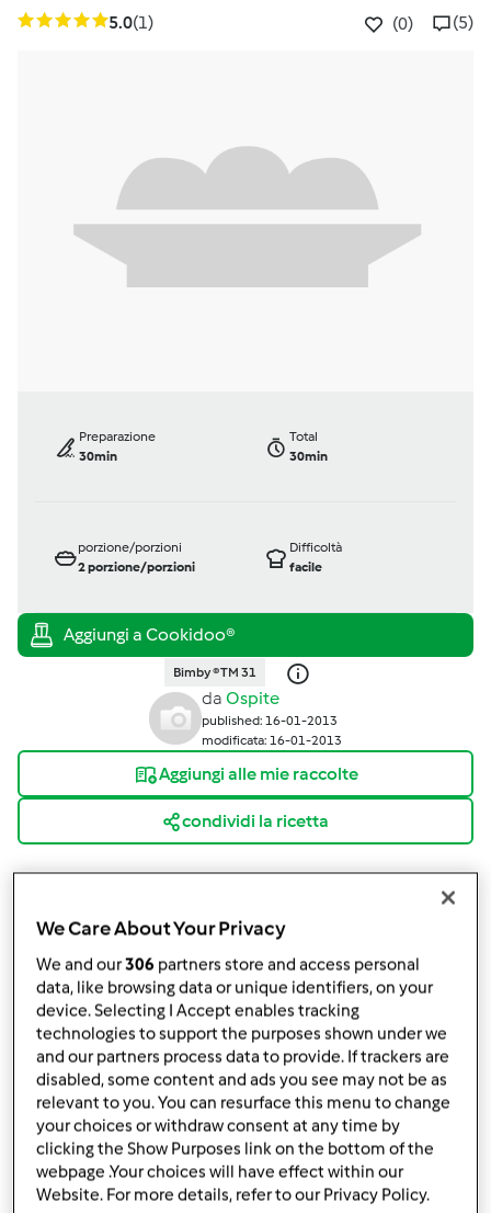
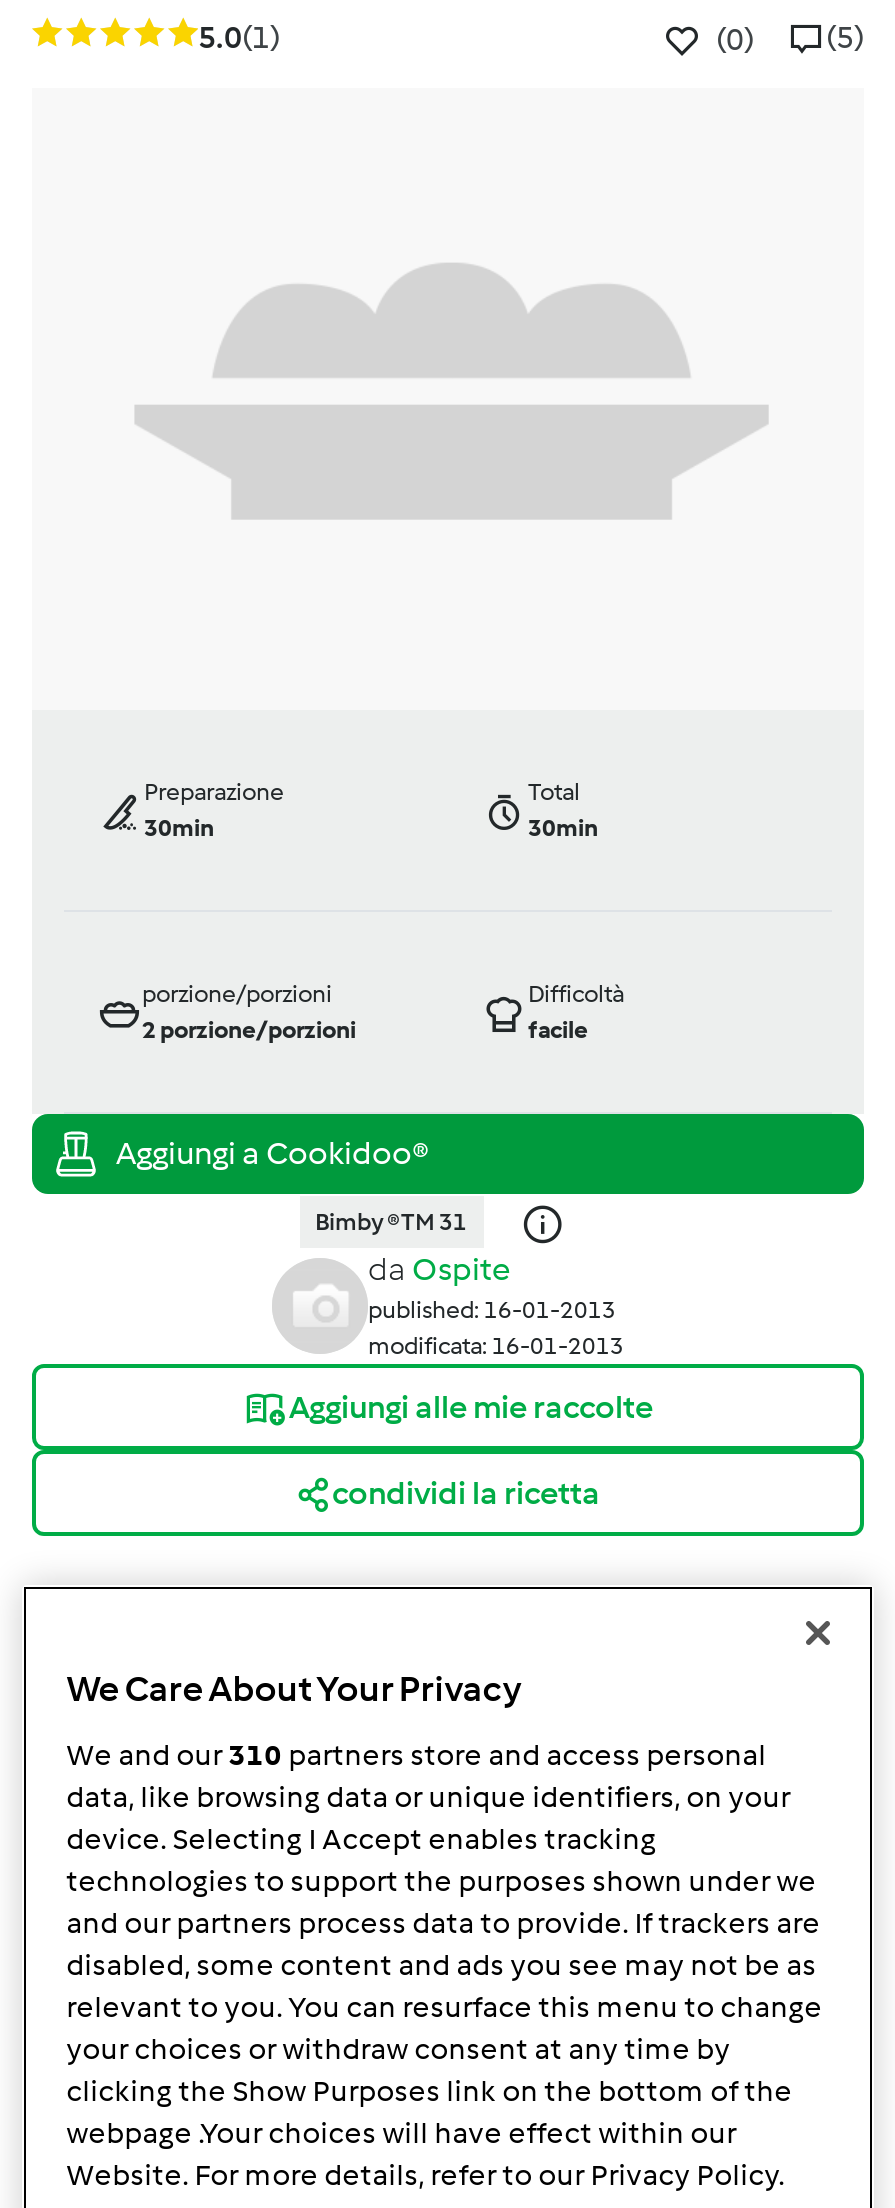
- We and our306 partners store and access personal
+ We and our310 partners store and access personal
